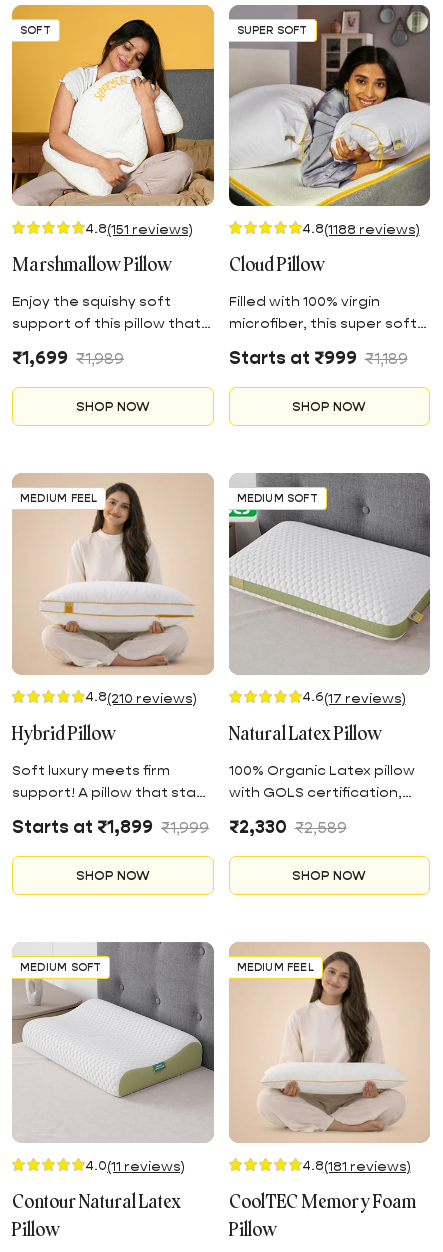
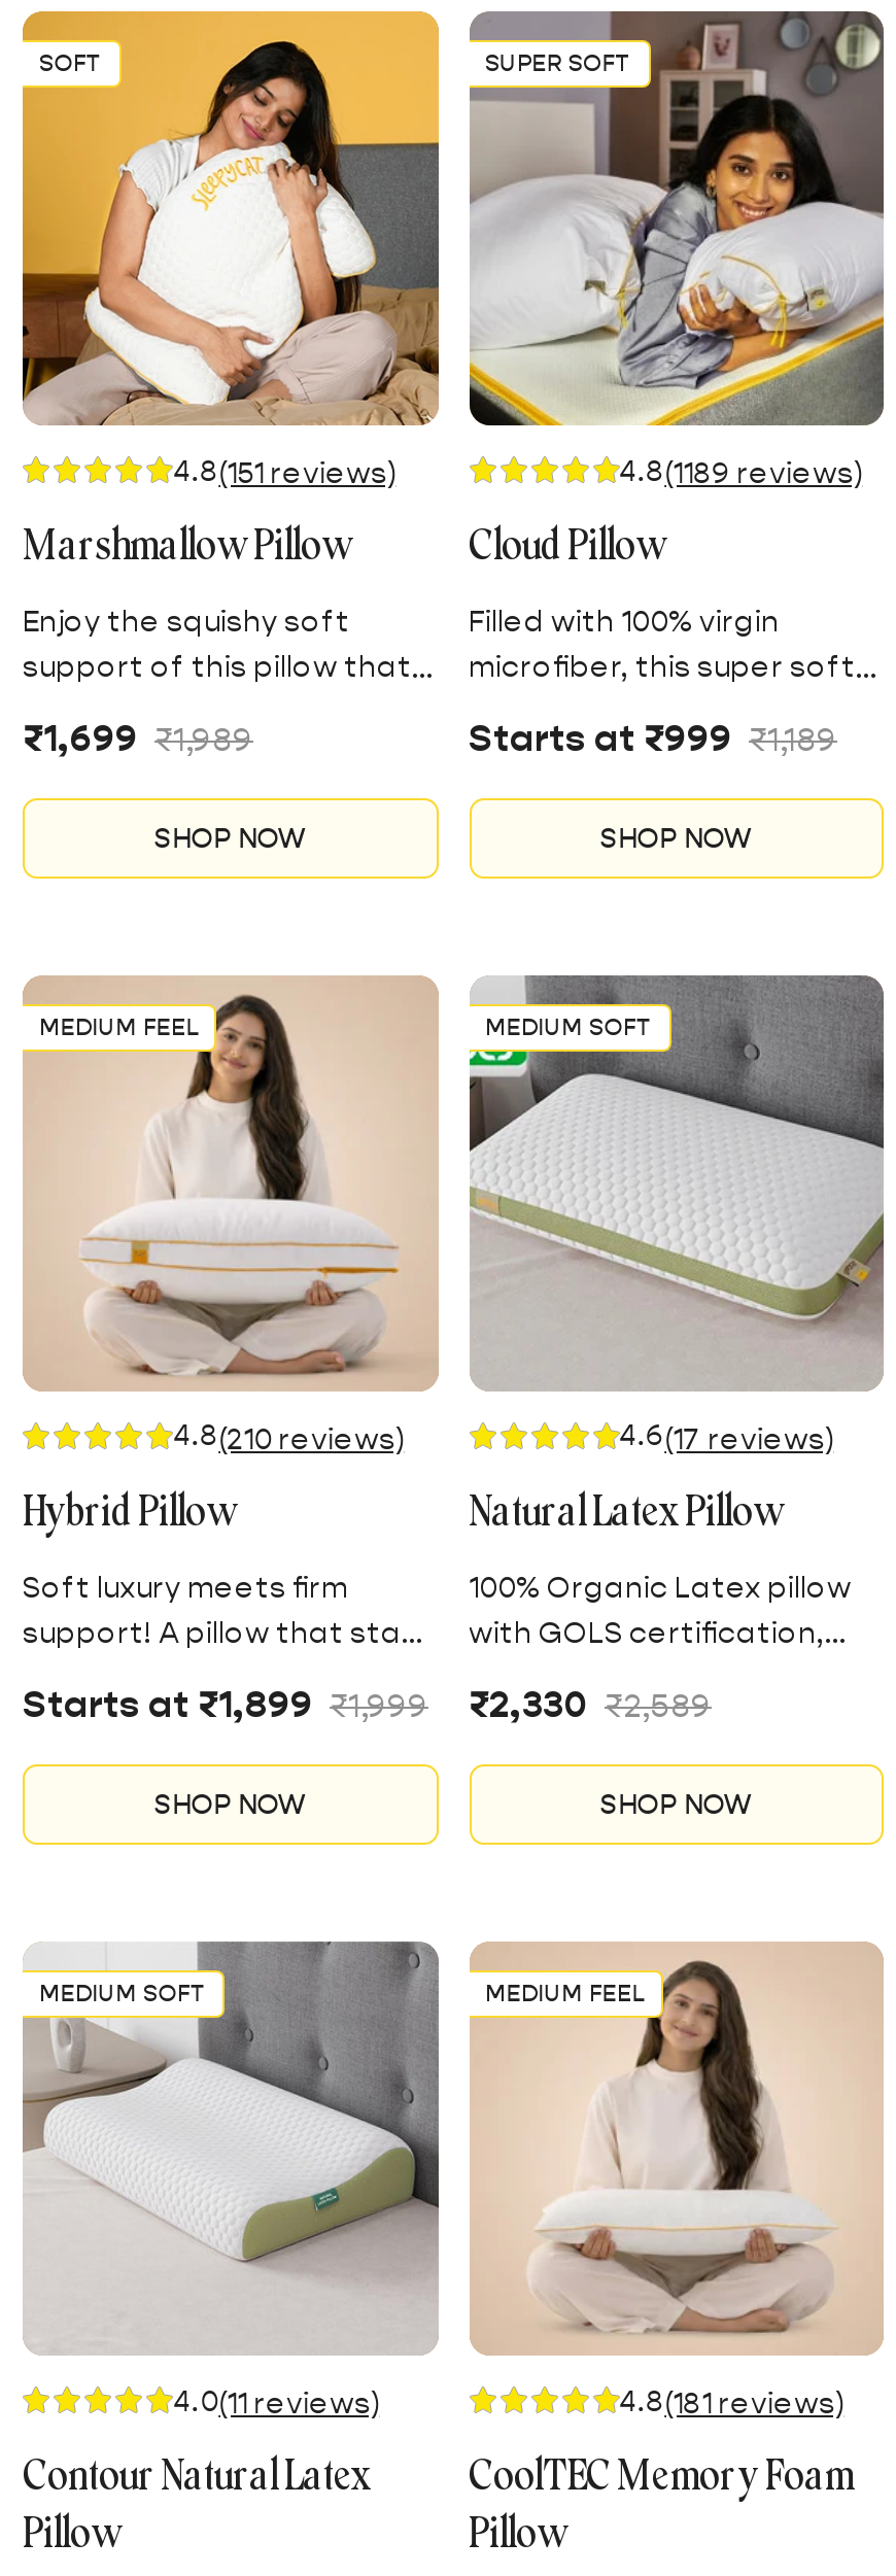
- 4.8(1188 reviews)
+ 4.8(1189 reviews)
